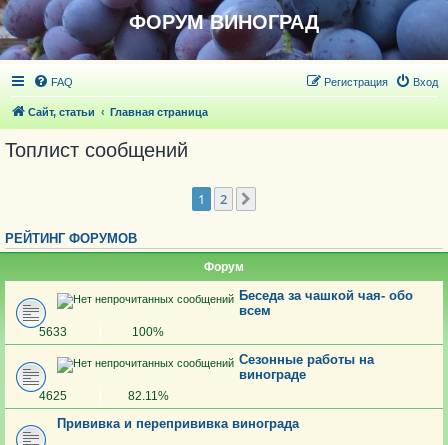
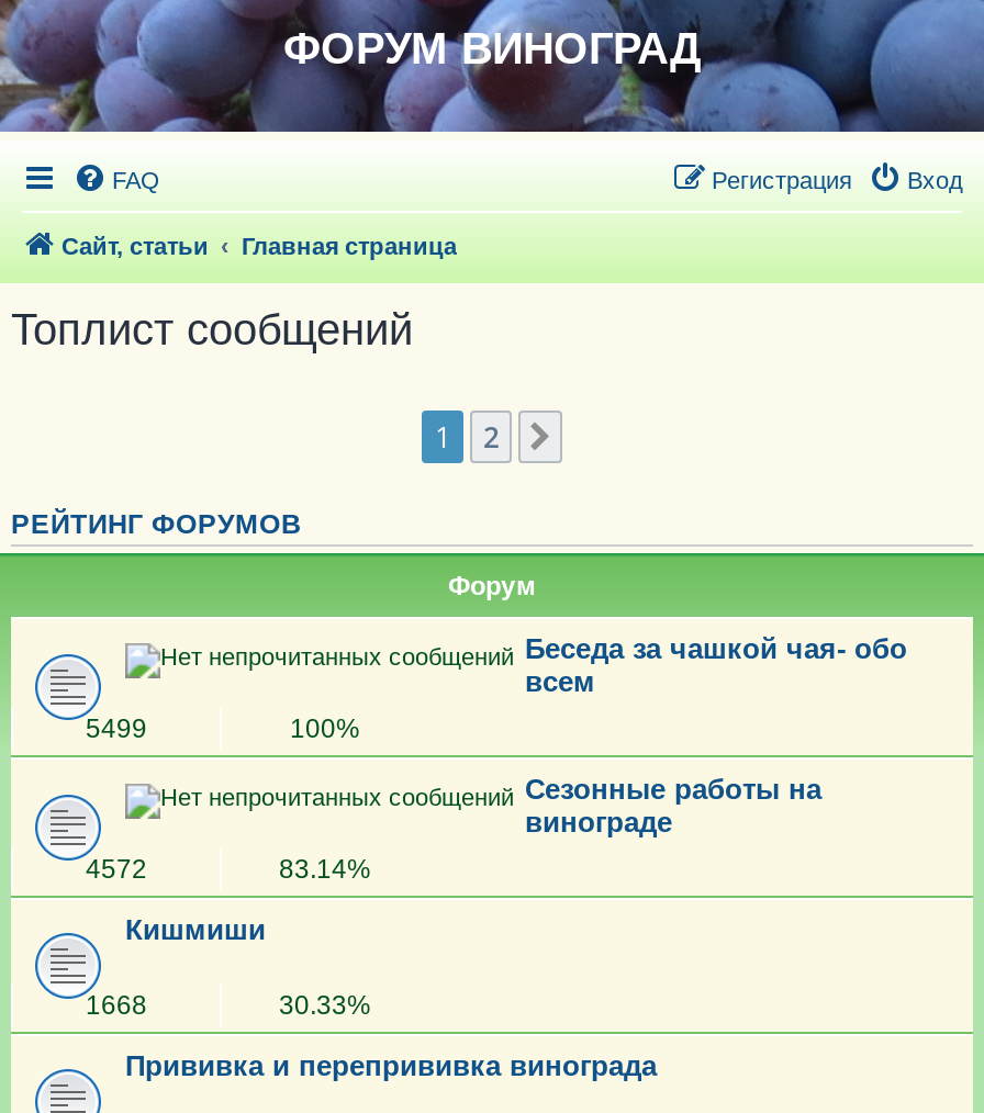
- 5633
+ 5499

- 4625
- 82.11%
+ 4572
+ 83.14%
+ Кишмиши
+ 1668
+ 30.33%
